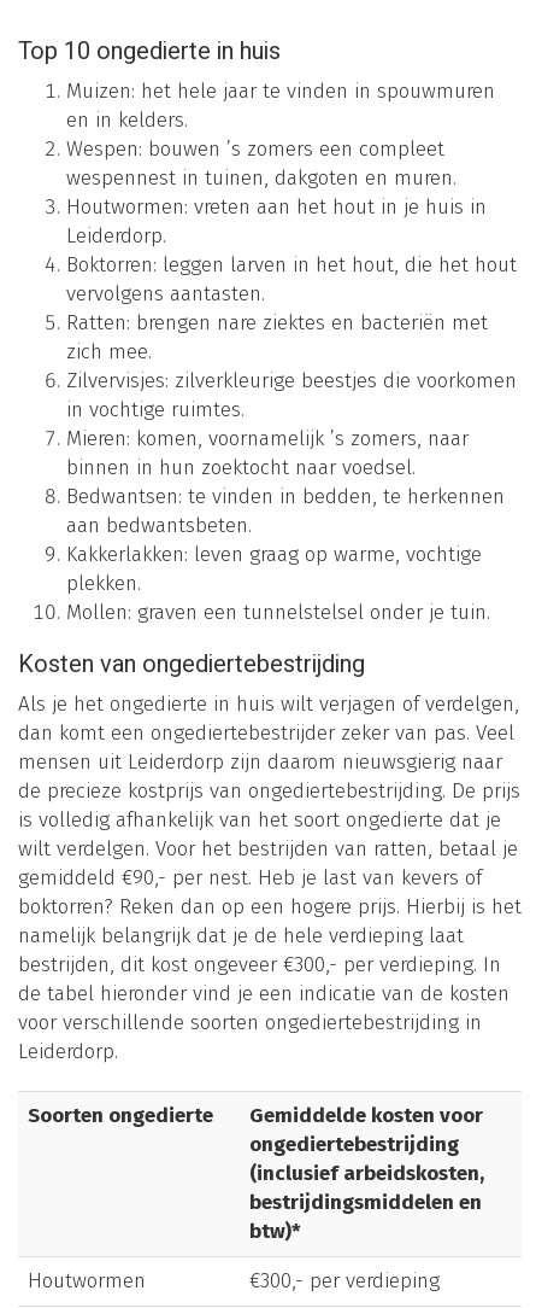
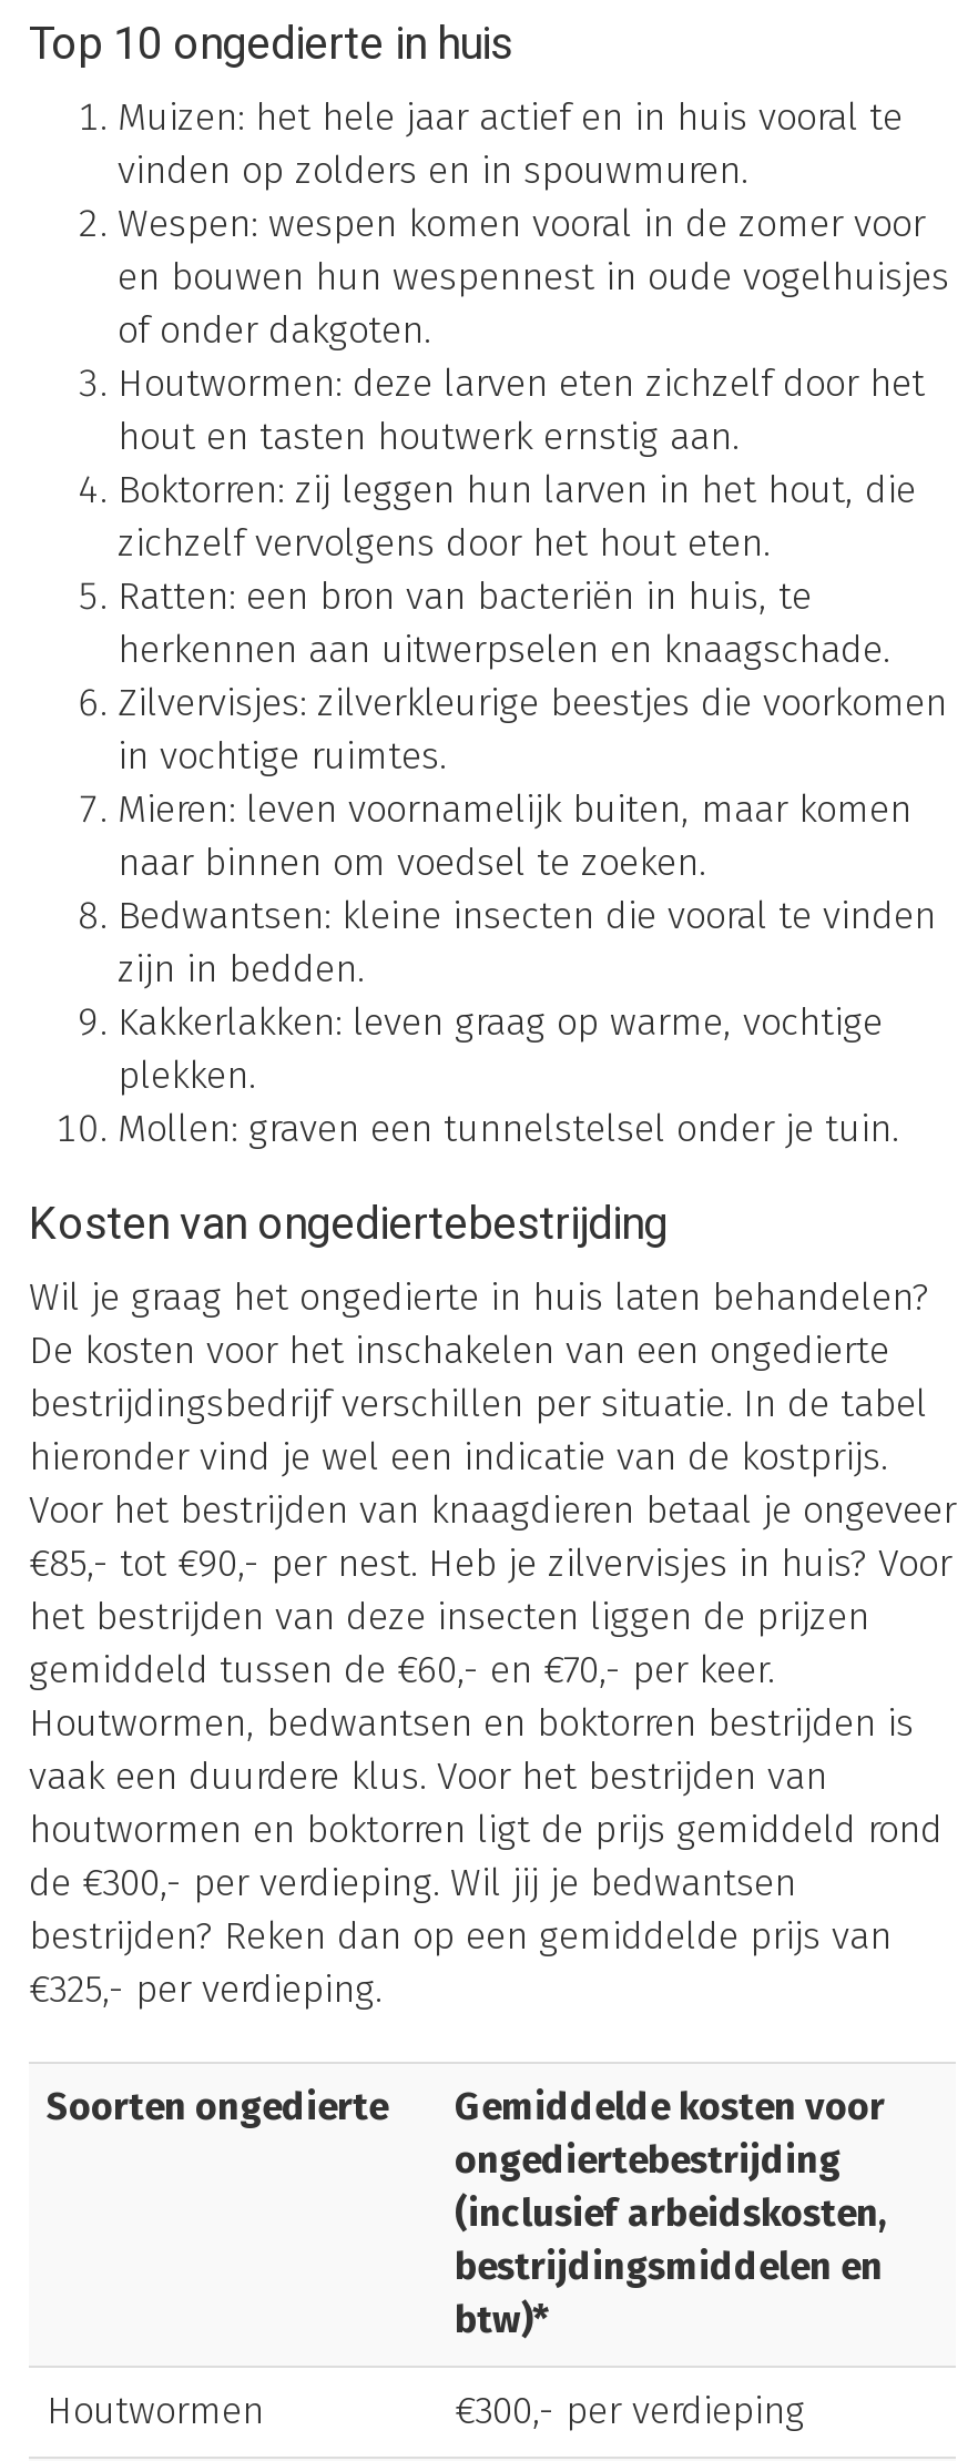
- Muizen: het hele jaar te vinden in spouwmuren
- en in kelders.
- Wespen: bouwen ’s zomers een compleet
- wespennest in tuinen, dakgoten en muren.
- Houtwormen: vreten aan het hout in je huis in
- Leiderdorp.
- Boktorren: leggen larven in het hout, die het hout
- vervolgens aantasten.
- Ratten: brengen nare ziektes en bacteriën met
- zich mee.
+ Muizen: het hele jaar actief en in huis vooral te
+ vinden op zolders en in spouwmuren.
+ Wespen: wespen komen vooral in de zomer voor
+ en bouwen hun wespennest in oude vogelhuisjes
+ of onder dakgoten.
+ Houtwormen: deze larven eten zichzelf door het
+ hout en tasten houtwerk ernstig aan.
+ Boktorren: zij leggen hun larven in het hout, die
+ zichzelf vervolgens door het hout eten.
+ Ratten: een bron van bacteriën in huis, te
+ herkennen aan uitwerpselen en knaagschade.

- Mieren: komen, voornamelijk ’s zomers, naar
- binnen in hun zoektocht naar voedsel.
- Bedwantsen: te vinden in bedden, te herkennen
- aan bedwantsbeten.
+ Mieren: leven voornamelijk buiten, maar komen
+ naar binnen om voedsel te zoeken.
+ Bedwantsen: kleine insecten die vooral te vinden
+ zijn in bedden.

- Als je het ongedierte in huis wilt verjagen of verdelgen,
- dan komt een ongediertebestrijder zeker van pas. Veel
- mensen uit Leiderdorp zijn daarom nieuwsgierig naar
- de precieze kostprijs van ongediertebestrijding. De prijs
- is volledig afhankelijk van het soort ongedierte dat je
- wilt verdelgen. Voor het bestrijden van ratten, betaal je
- gemiddeld €90,- per nest. Heb je last van kevers of
- boktorren? Reken dan op een hogere prijs. Hierbij is het
- namelijk belangrijk dat je de hele verdieping laat
- bestrijden, dit kost ongeveer €300,- per verdieping. In
- de tabel hieronder vind je een indicatie van de kosten
- voor verschillende soorten ongediertebestrijding in
- Leiderdorp.
+ Wil je graag het ongedierte in huis laten behandelen?
+ De kosten voor het inschakelen van een ongedierte
+ bestrijdingsbedrijf verschillen per situatie. In de tabel
+ hieronder vind je wel een indicatie van de kostprijs.
+ Voor het bestrijden van knaagdieren betaal je ongeveer
+ €85,- tot €90,- per nest. Heb je zilvervisjes in huis? Voor
+ het bestrijden van deze insecten liggen de prijzen
+ gemiddeld tussen de €60,- en €70,- per keer.
+ Houtwormen, bedwantsen en boktorren bestrijden is
+ vaak een duurdere klus. Voor het bestrijden van
+ houtwormen en boktorren ligt de prijs gemiddeld rond
+ de €300,- per verdieping. Wil jij je bedwantsen
+ bestrijden? Reken dan op een gemiddelde prijs van
+ €325,- per verdieping.
